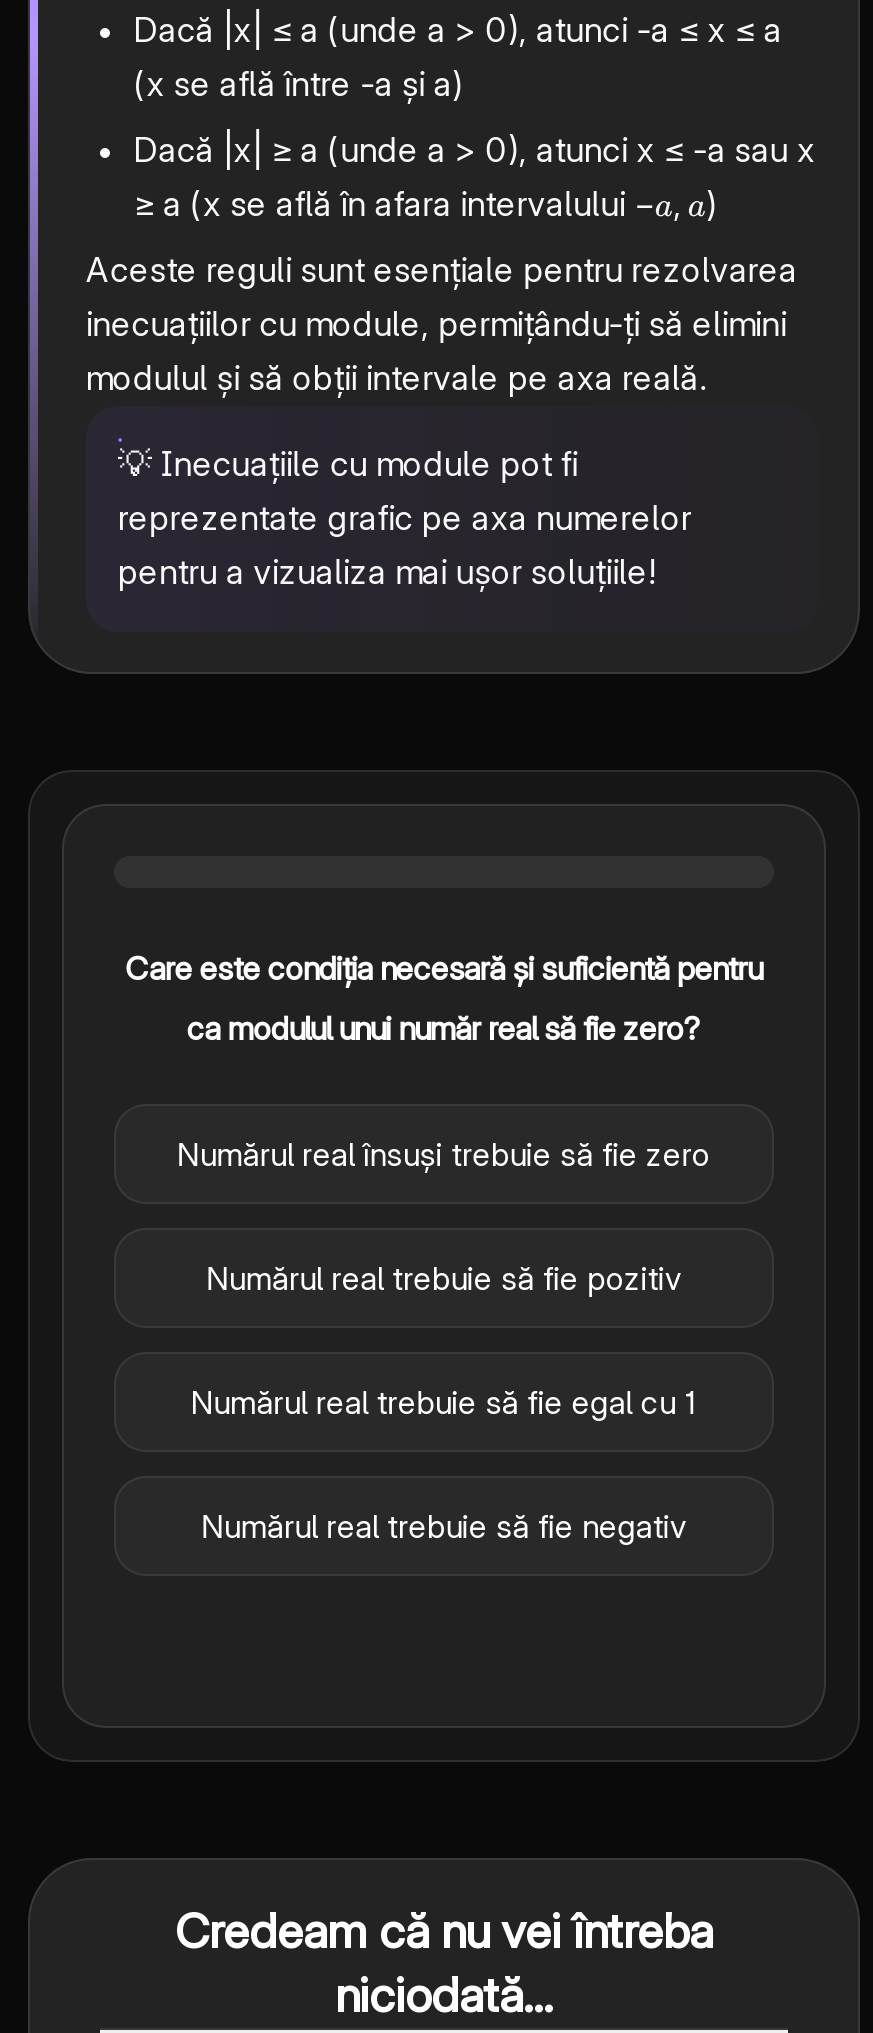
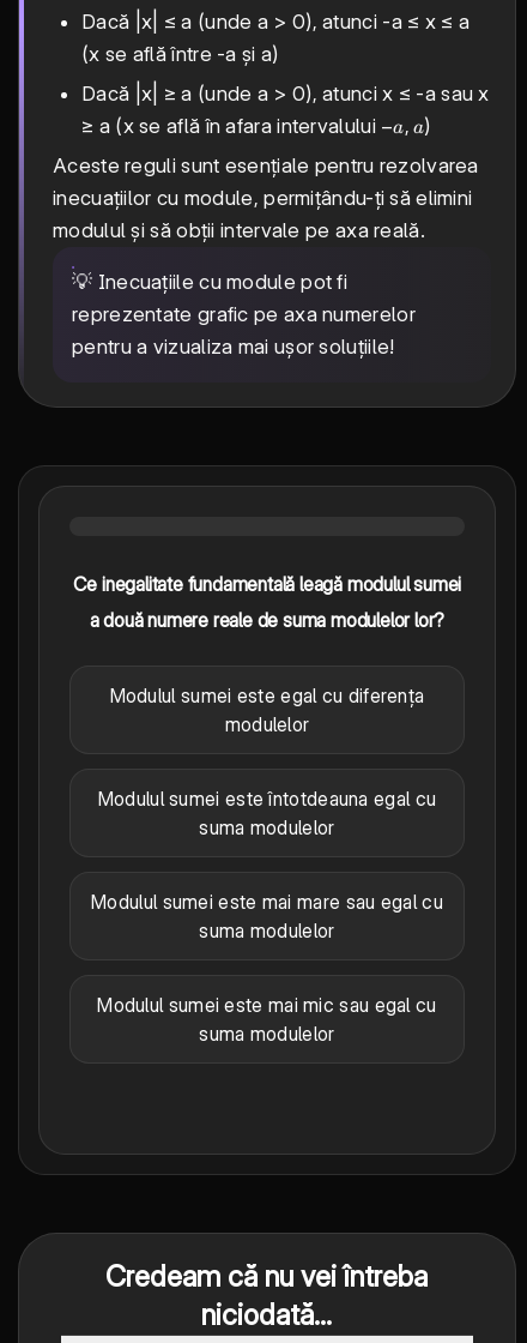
- Care este condiția necesară și suficientă pentru
+ Ce inegalitate fundamentală leagă modulul sumei

- ca modulul unui număr real să fie zero?
+ a două numere reale de suma modulelor lor?

- Numărul real însuși trebuie să fie zero
+ Modulul sumei este egal cu diferența
+ modulelor

- Numărul real trebuie să fie pozitiv
+ Modulul sumei este întotdeauna egal cu
+ suma modulelor

- Numărul real trebuie să fie egal cu 1
+ Modulul sumei este mai mare sau egal cu
+ suma modulelor

- Numărul real trebuie să fie negativ
+ Modulul sumei este mai mic sau egal cu
+ suma modulelor
